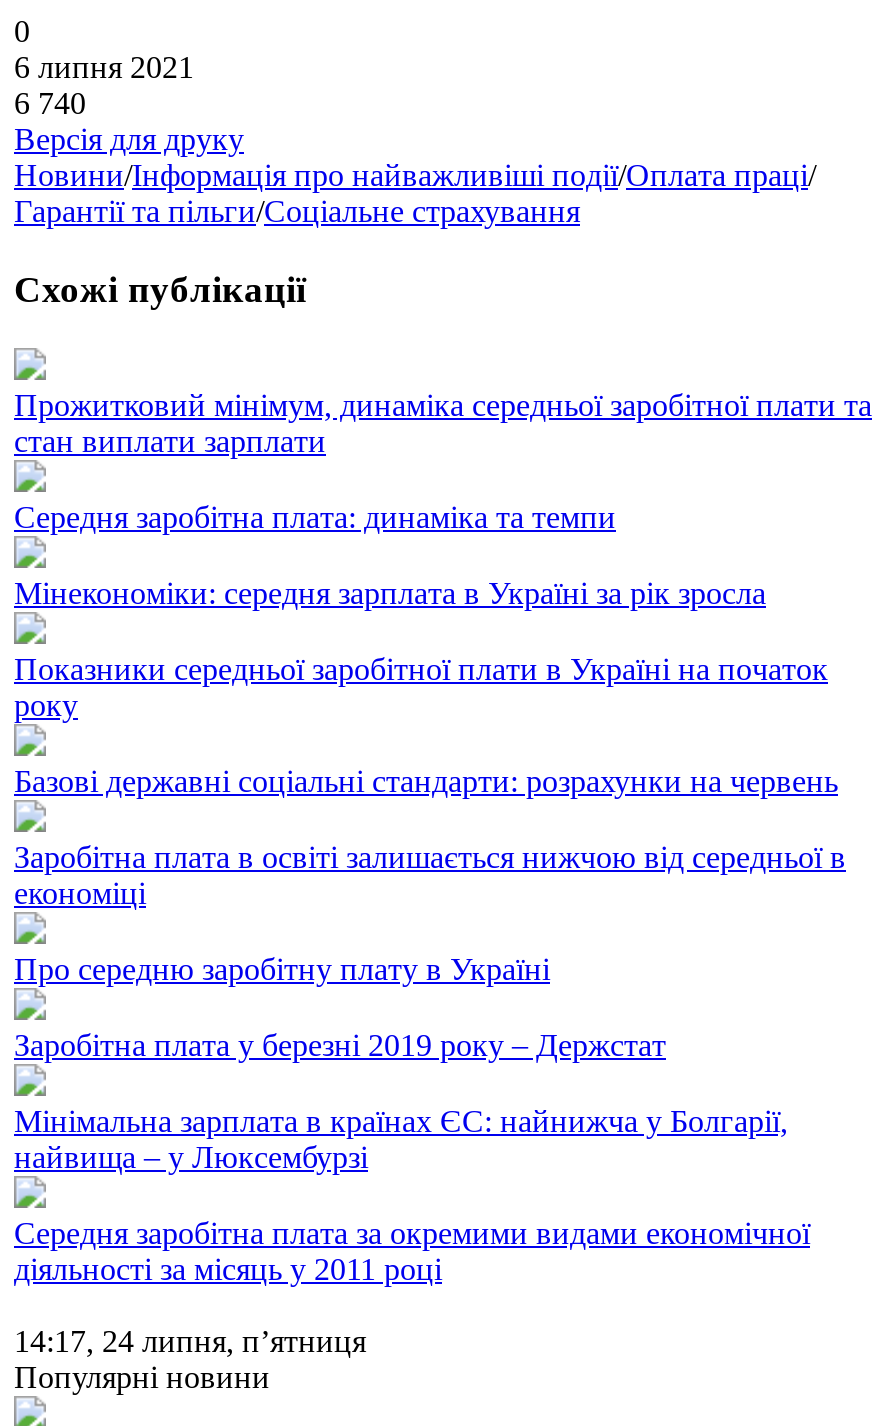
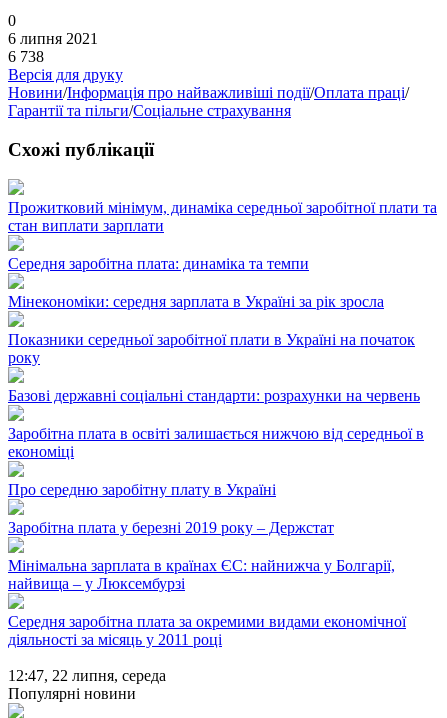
- 6 740
+ 6 738

- 14:17, 24 липня, п’ятниця
+ 12:47, 22 липня, середа
